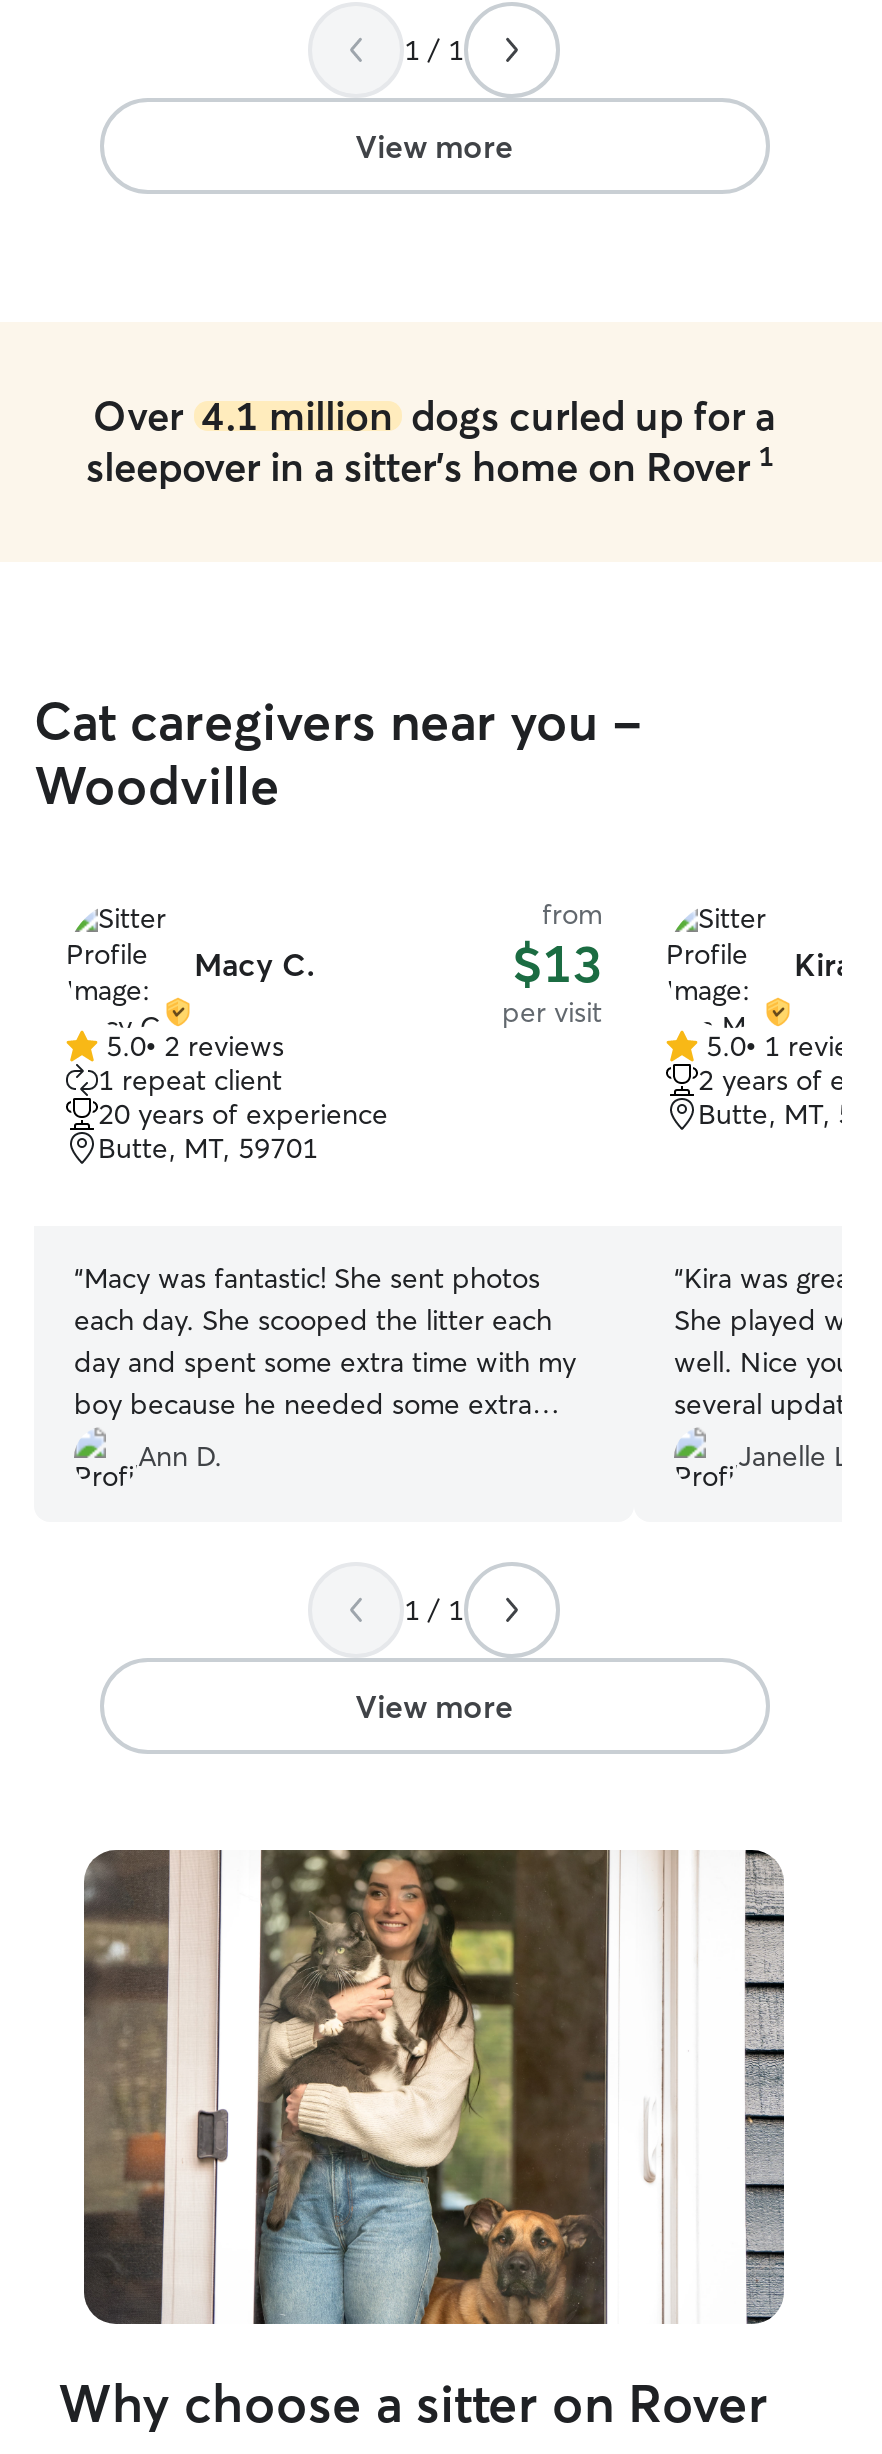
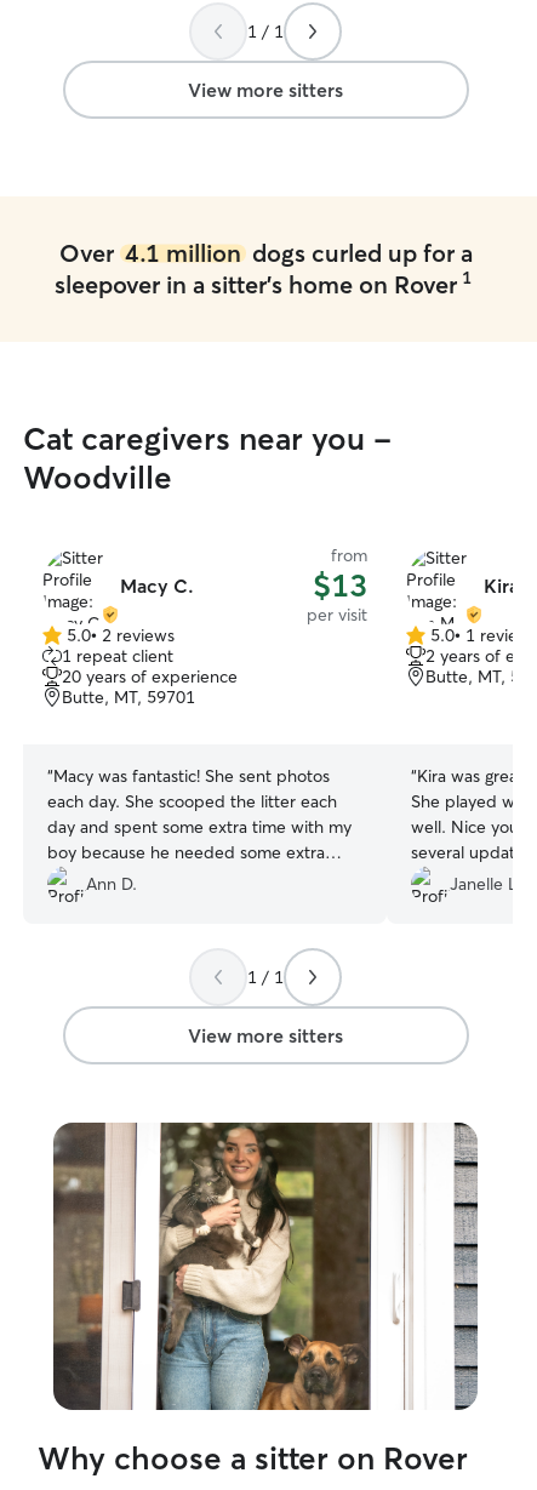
- View more
+ View more sitters

- View more
+ View more sitters
